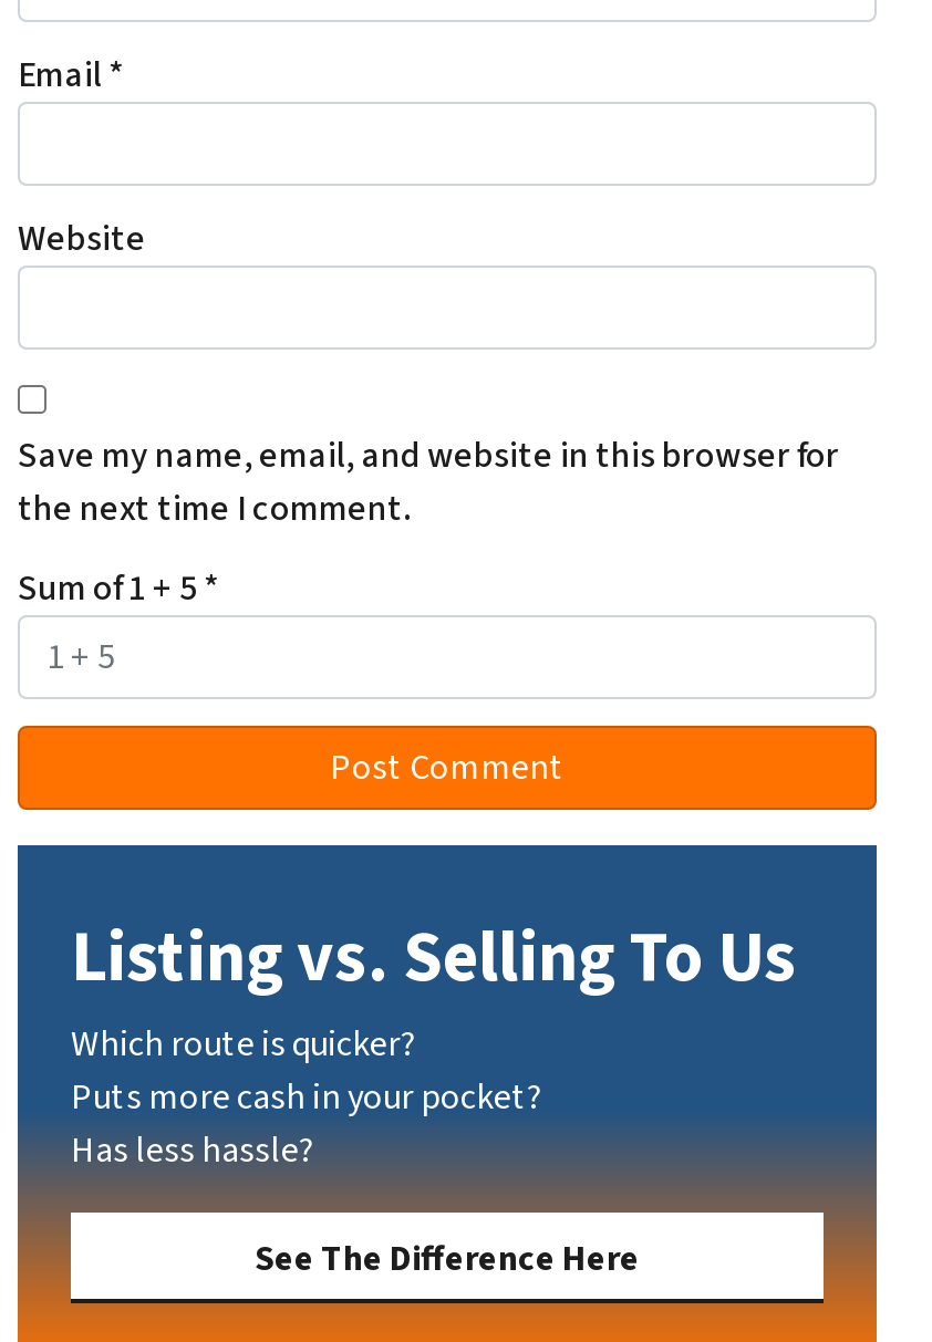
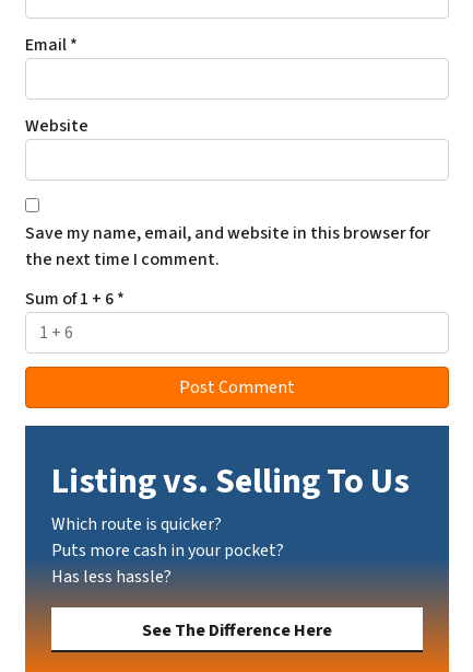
- Sum of 1 + 5 *
+ Sum of 1 + 6 *
